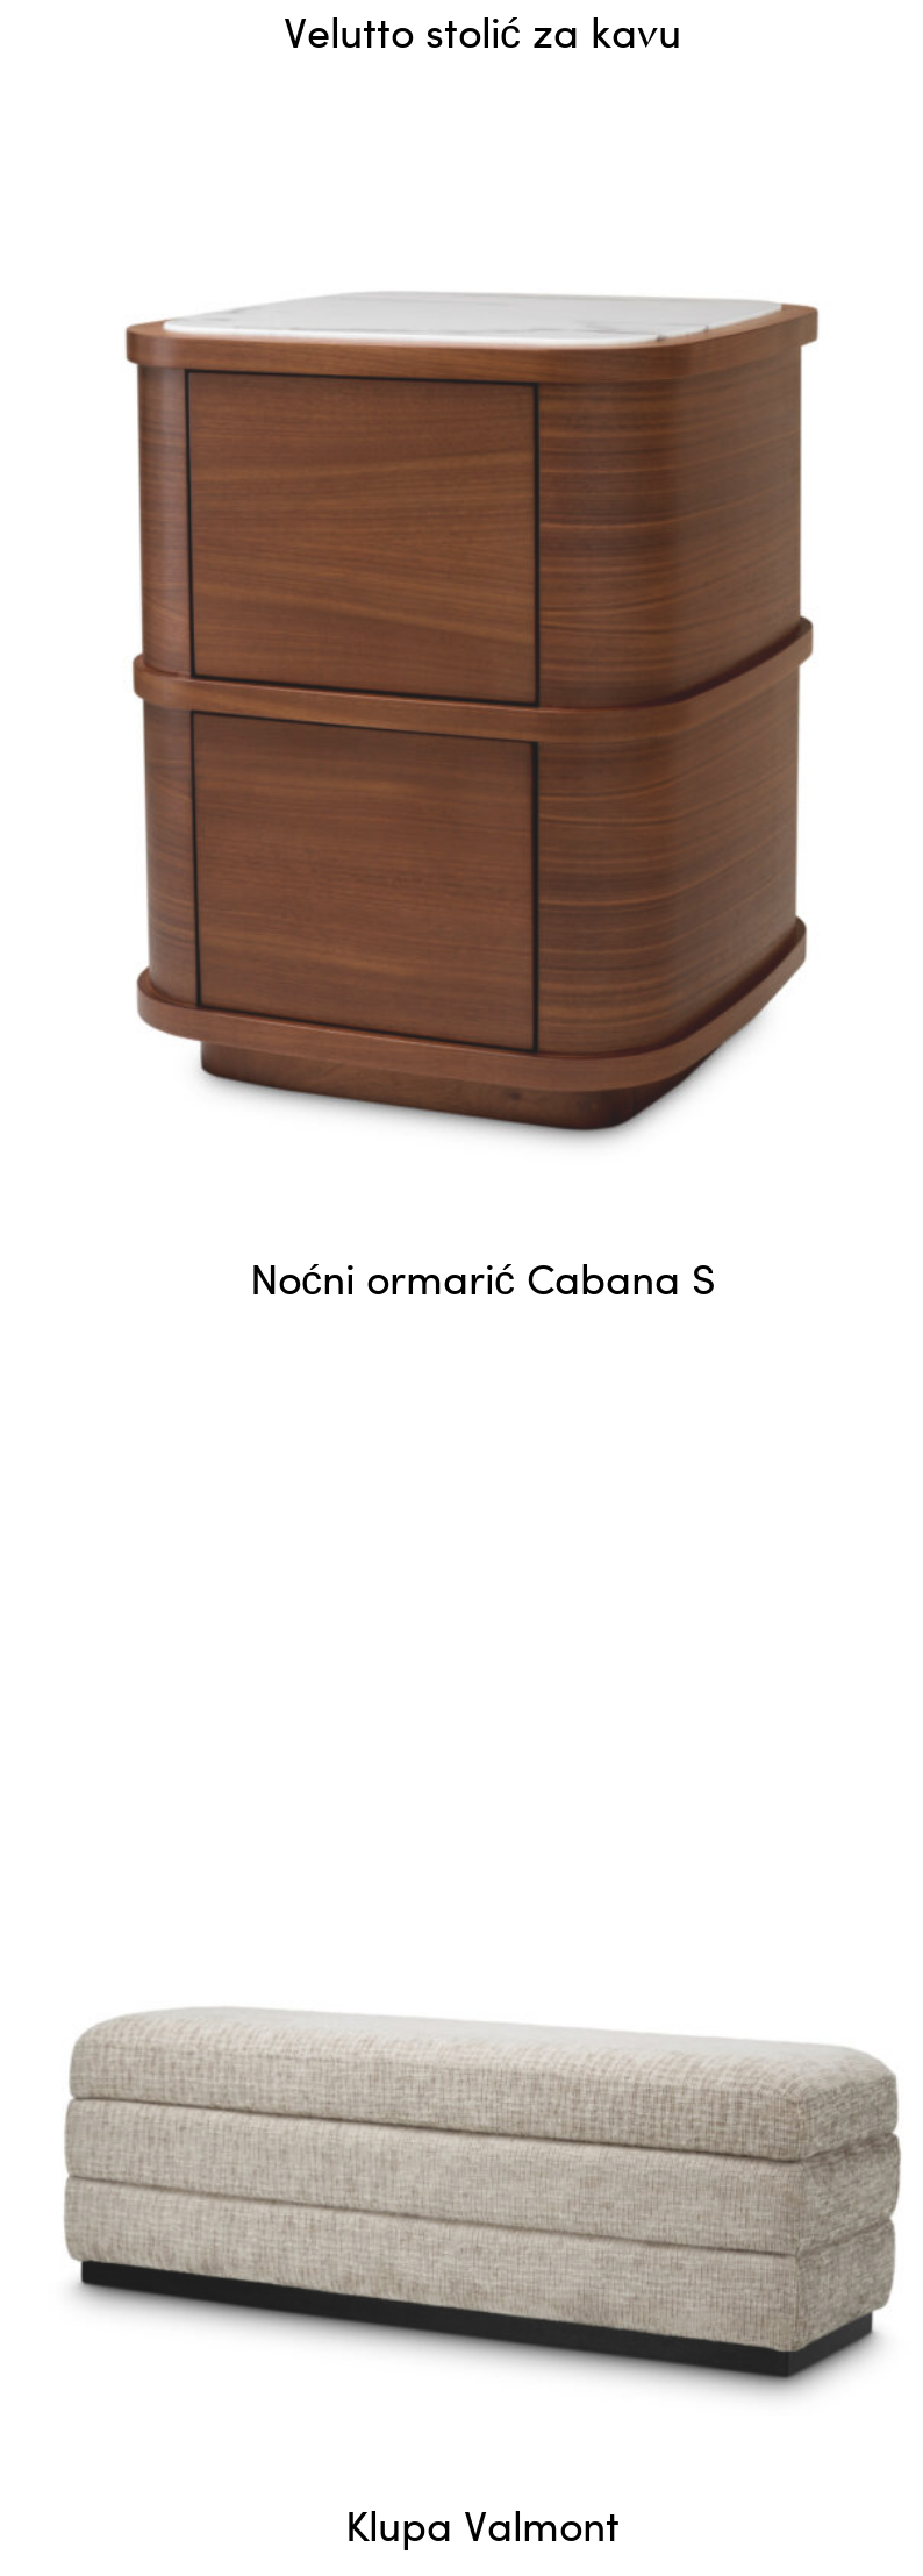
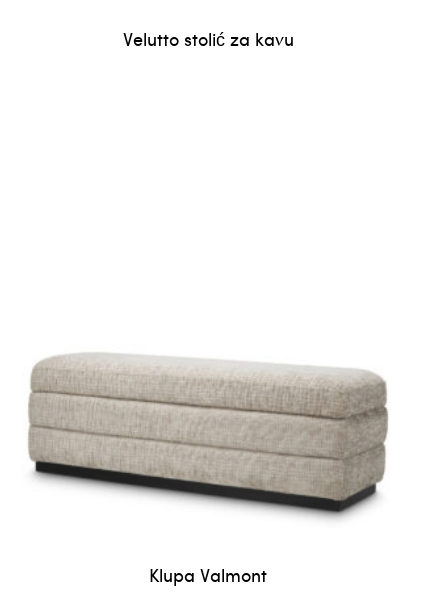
- [image]

- Noćni ormarić Cabana S
